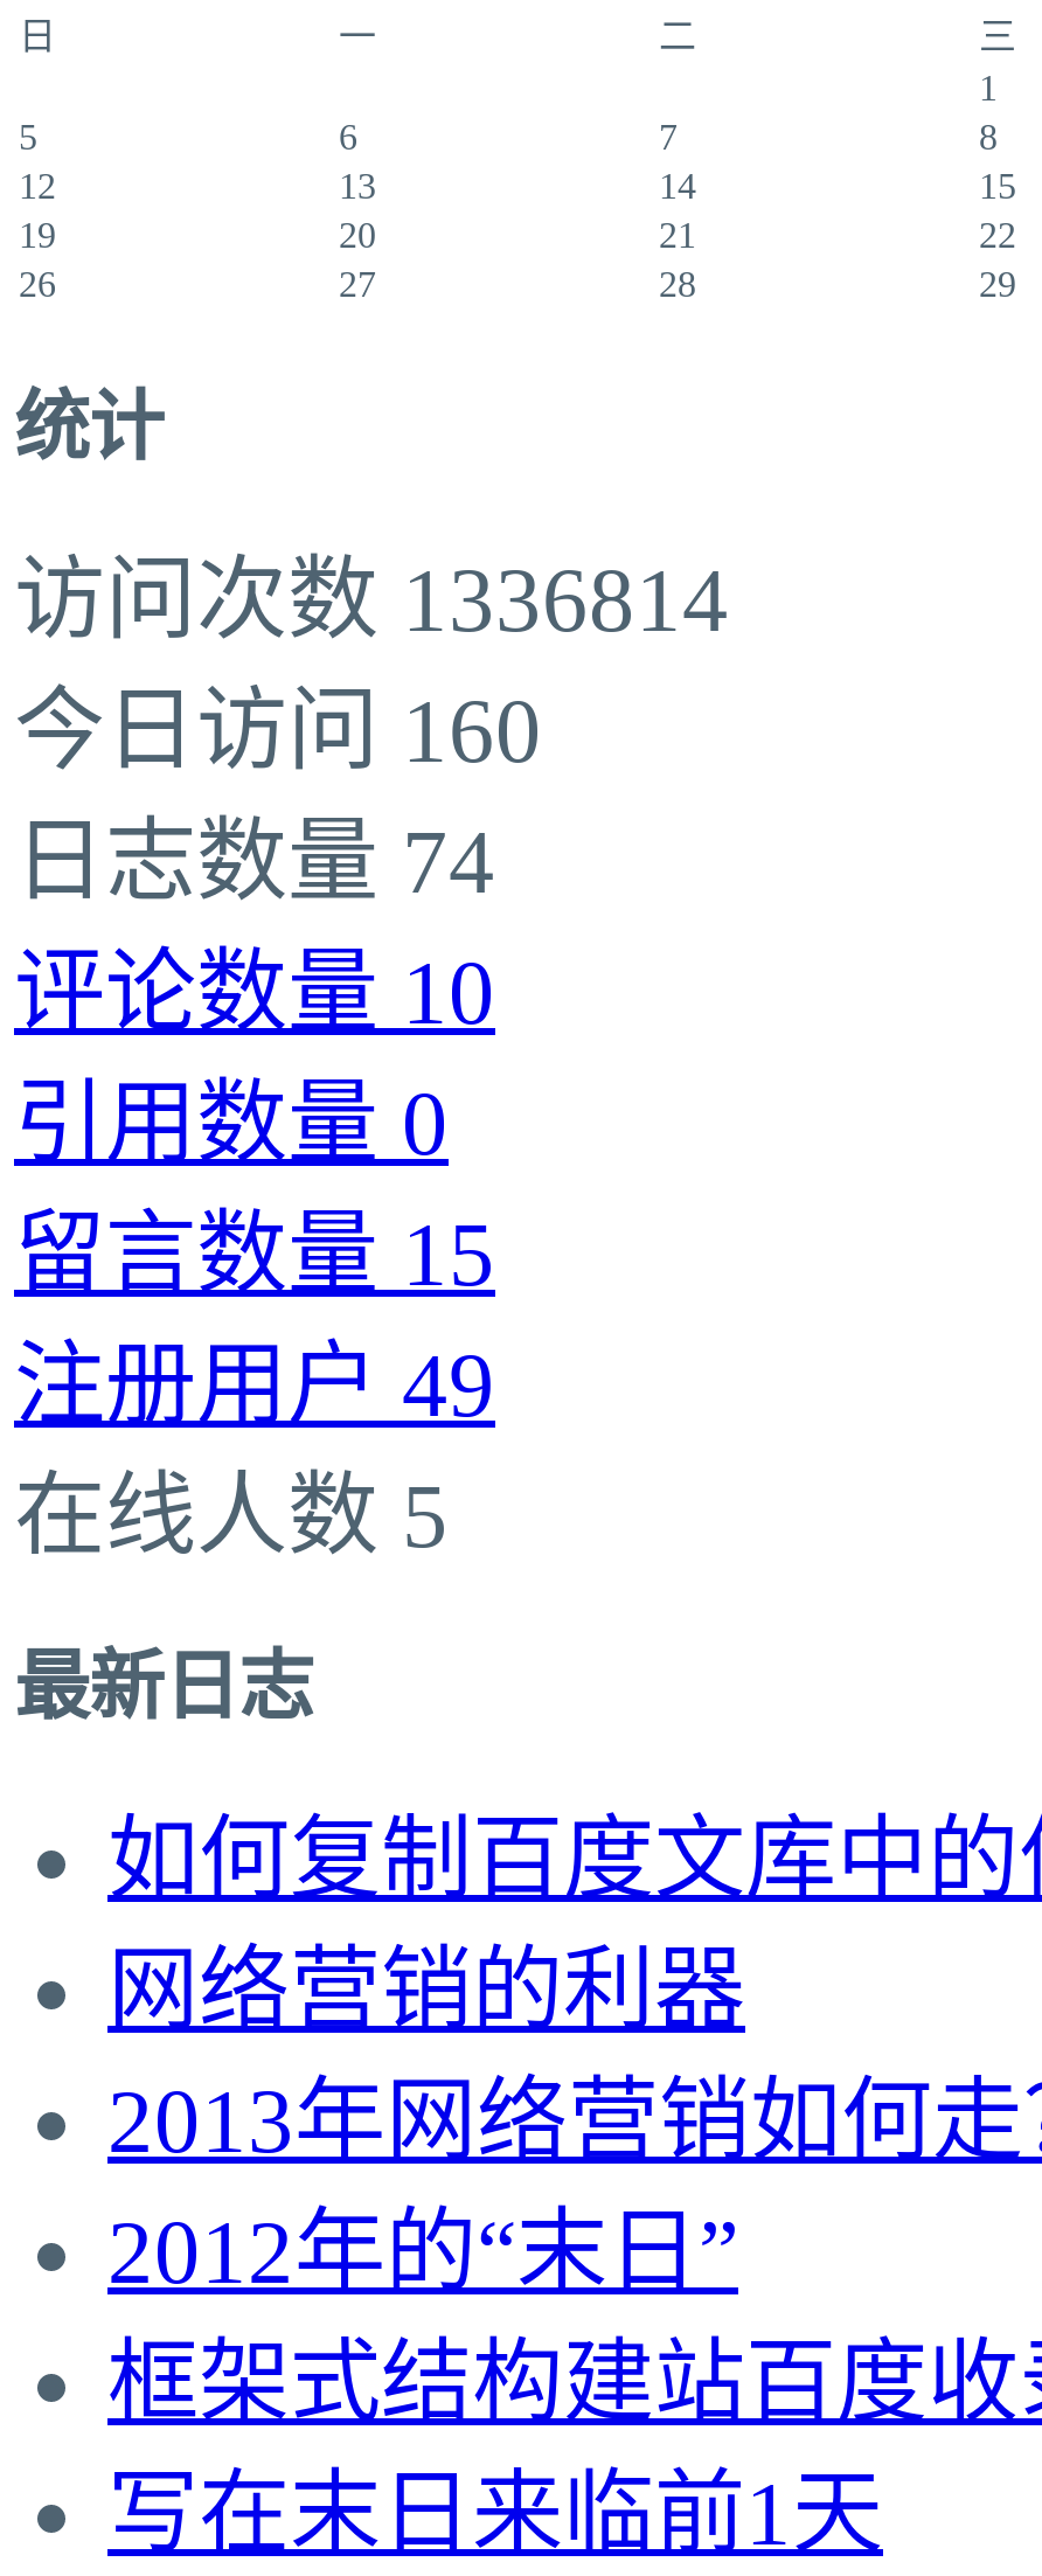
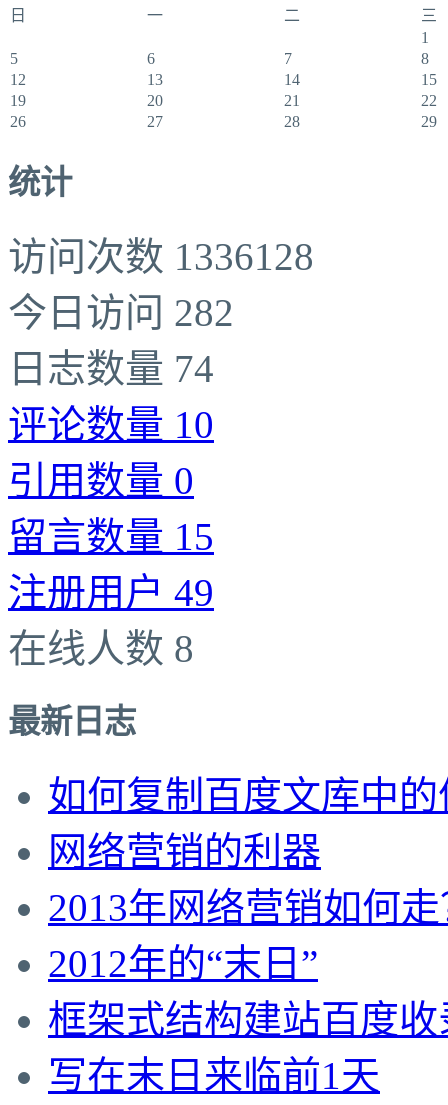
- 访问次数 1336814
+ 访问次数 1336128

- 今日访问 160
+ 今日访问 282

- 在线人数 5
+ 在线人数 8
